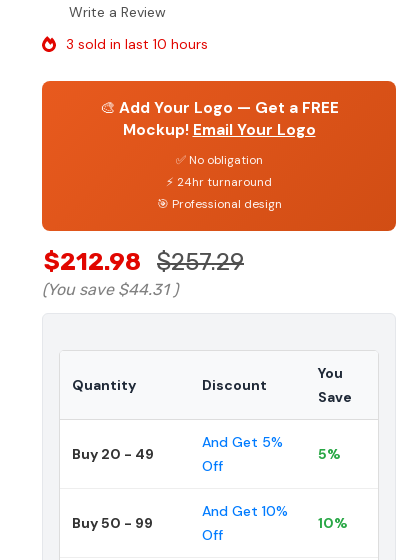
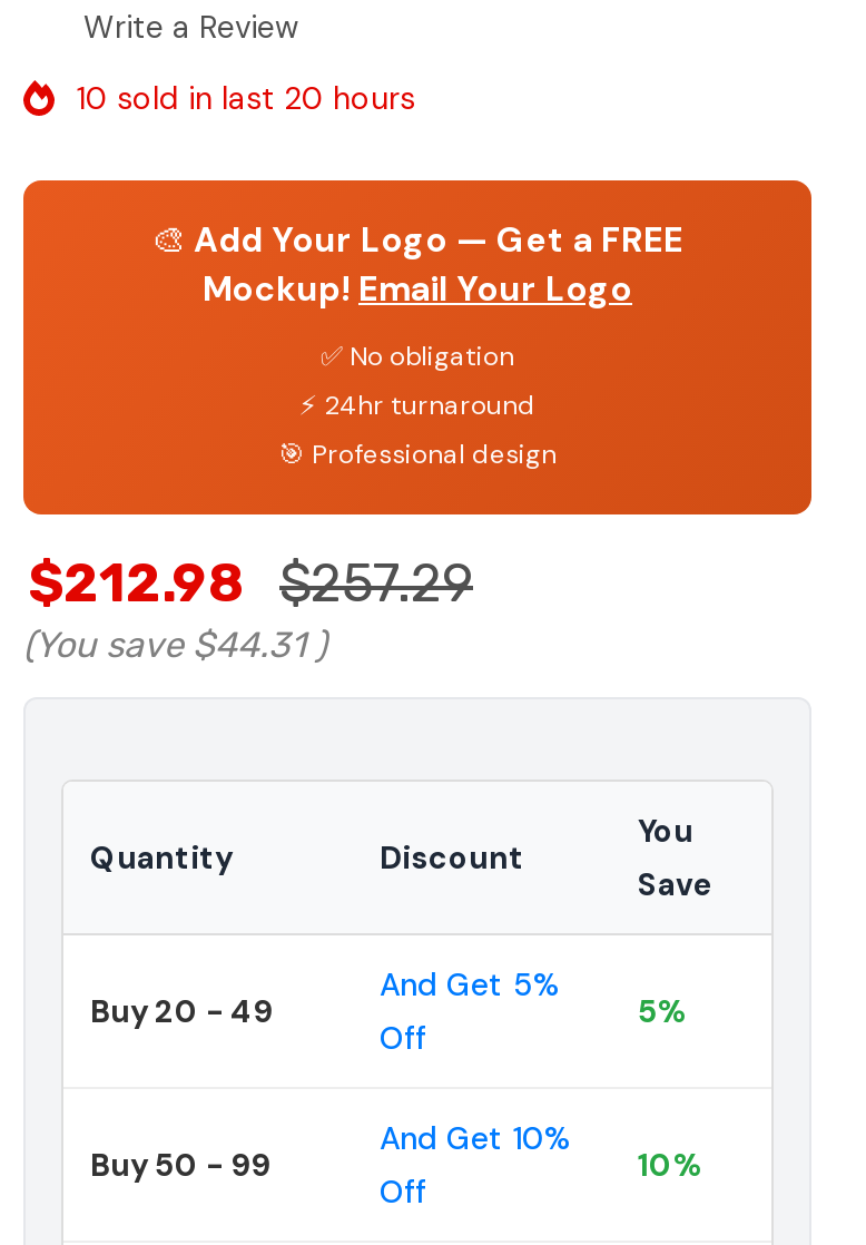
- 3 sold in last 10 hours
+ 10 sold in last 20 hours
